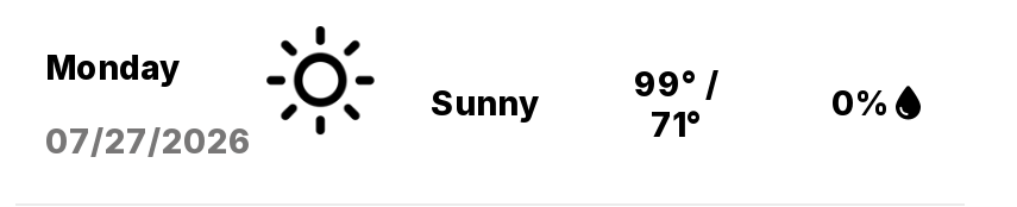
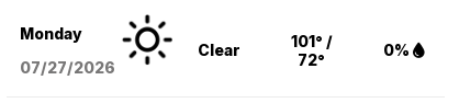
- Sunny
- 99° /
- 71°
+ Clear
+ 101° /
+ 72°
